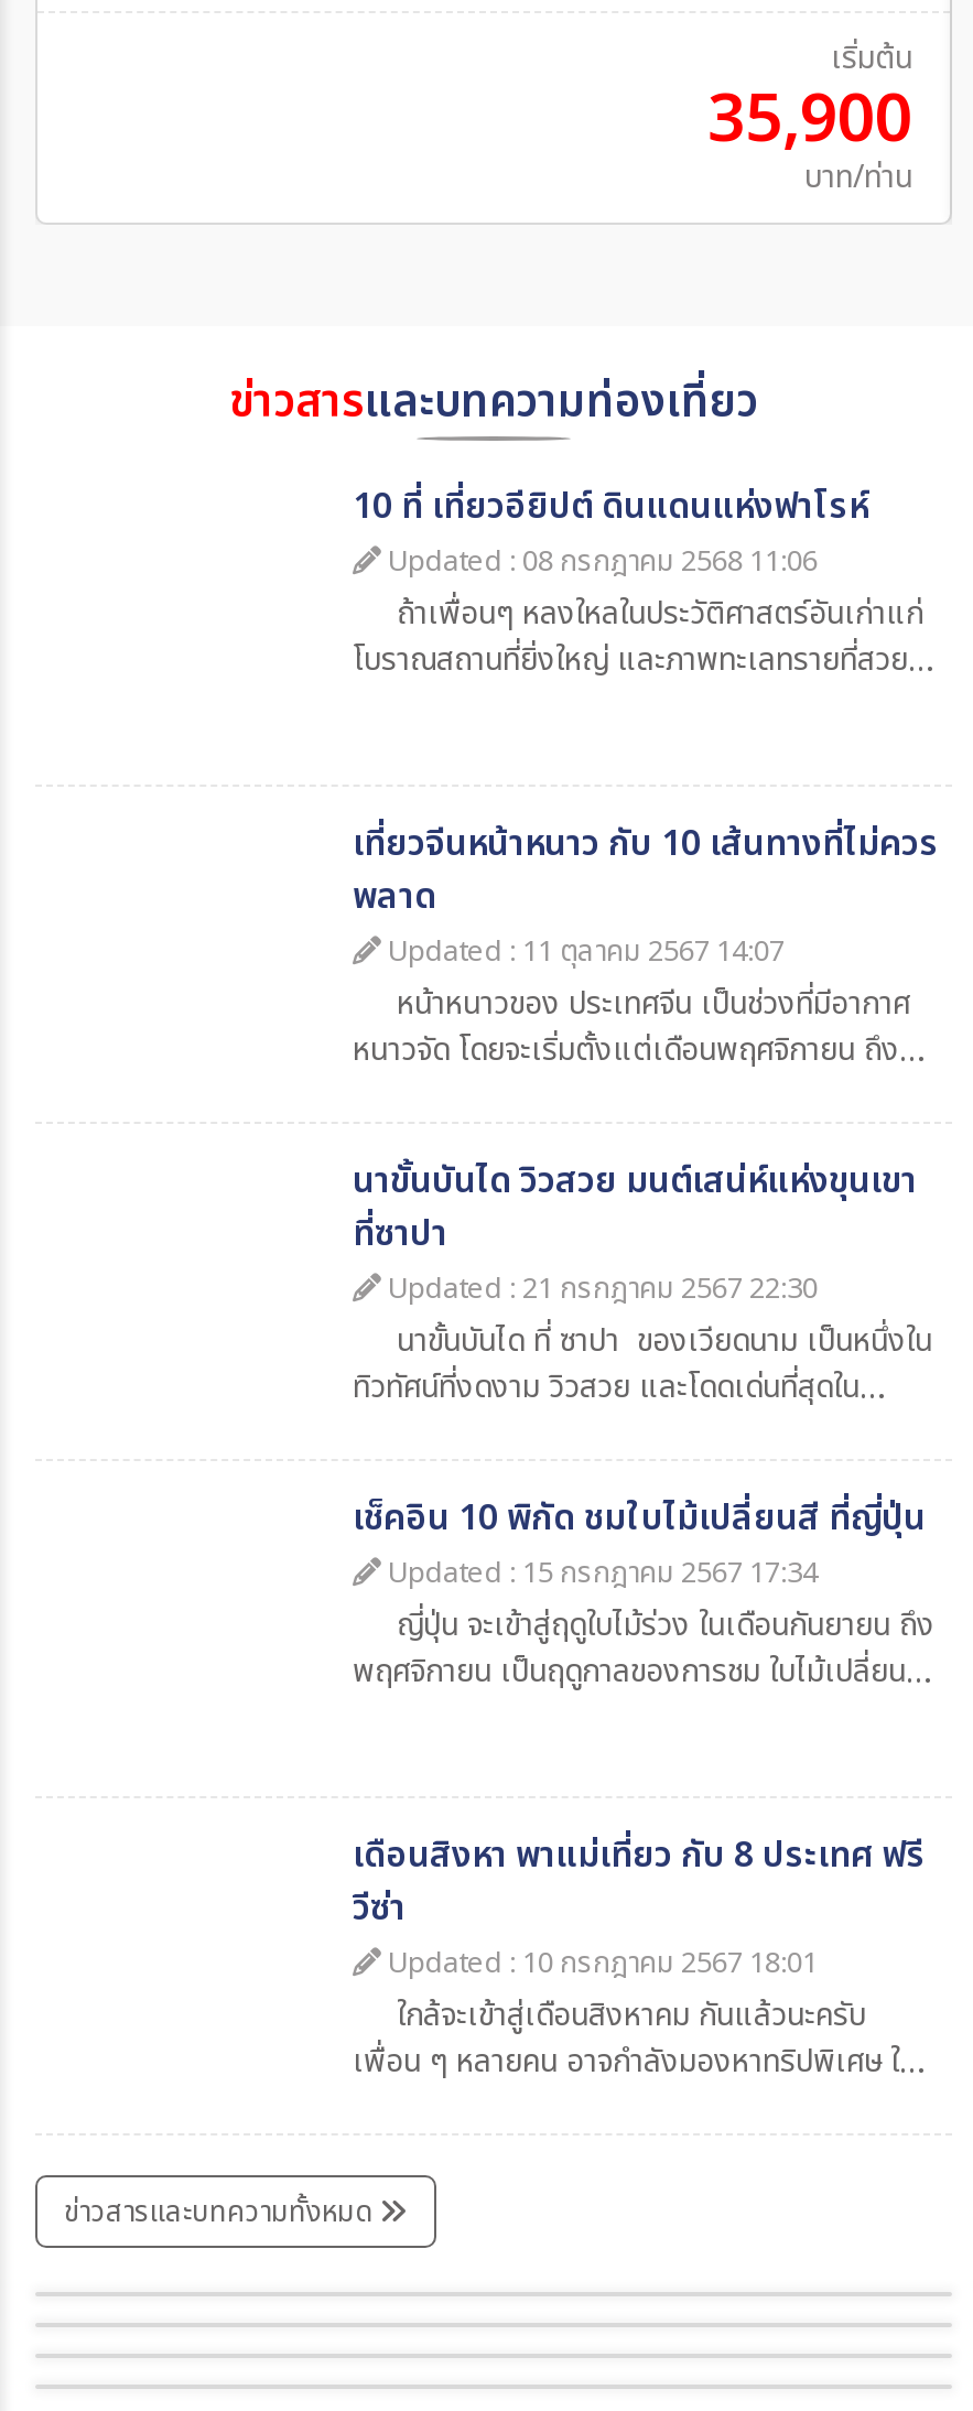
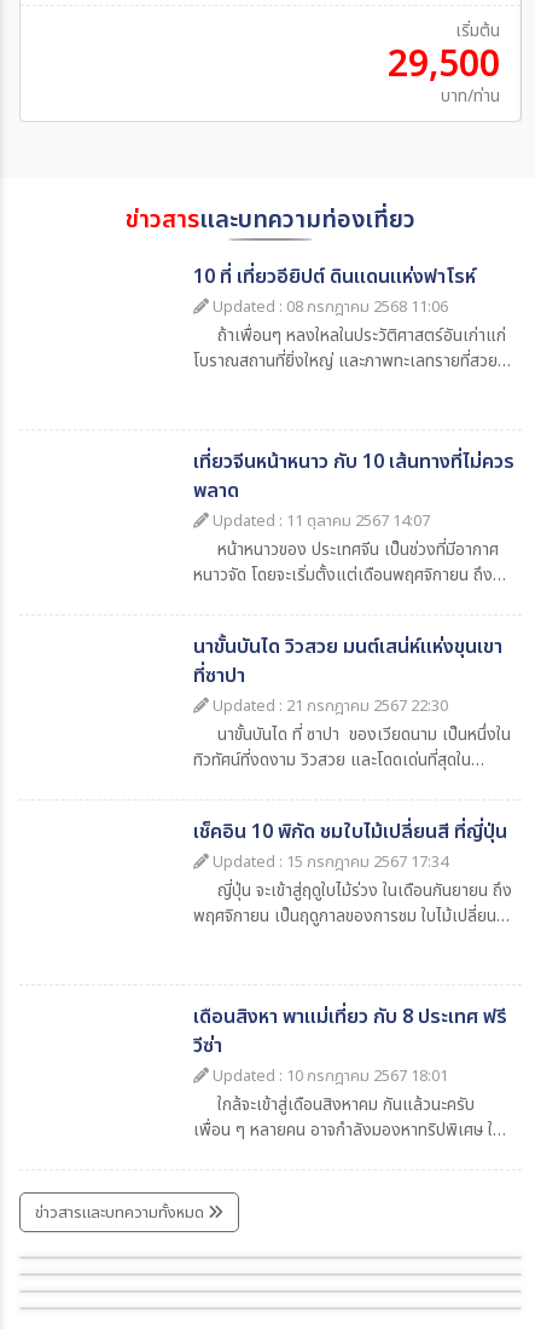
- 35,900
+ 29,500
